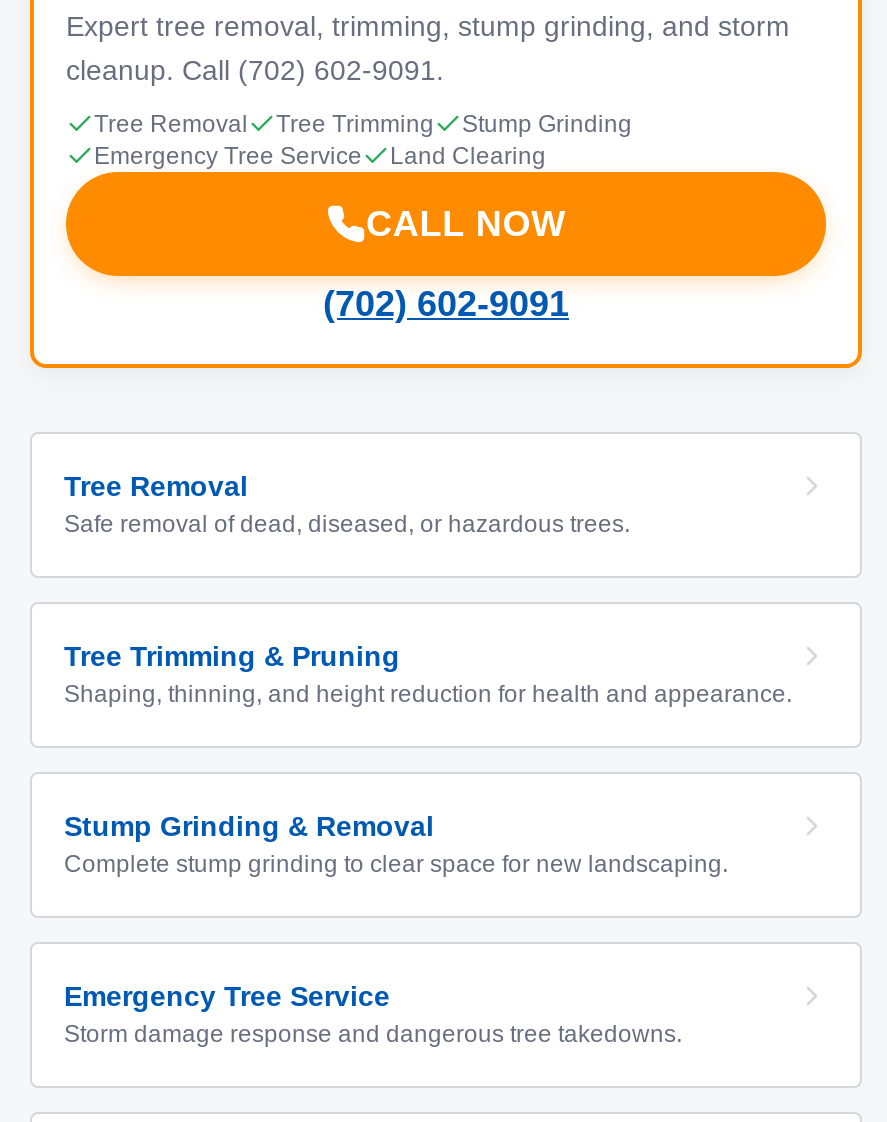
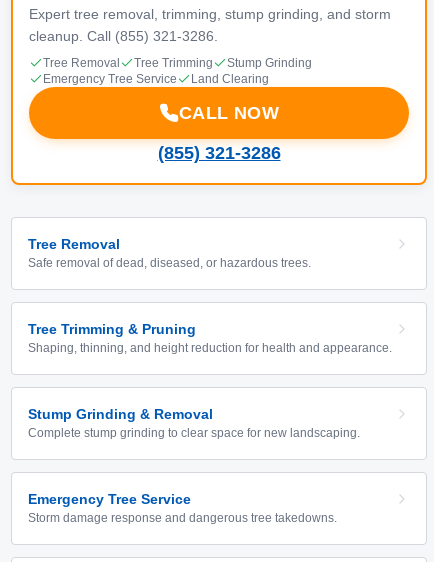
- cleanup. Call (702) 602-9091.
+ cleanup. Call (855) 321-3286.

- (702) 602-9091
+ (855) 321-3286
